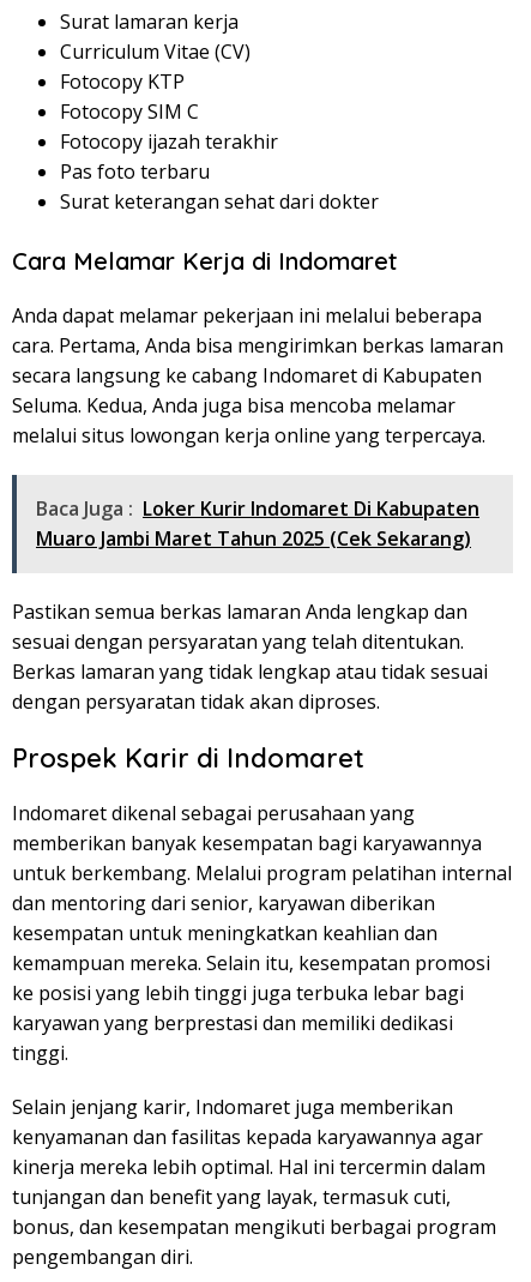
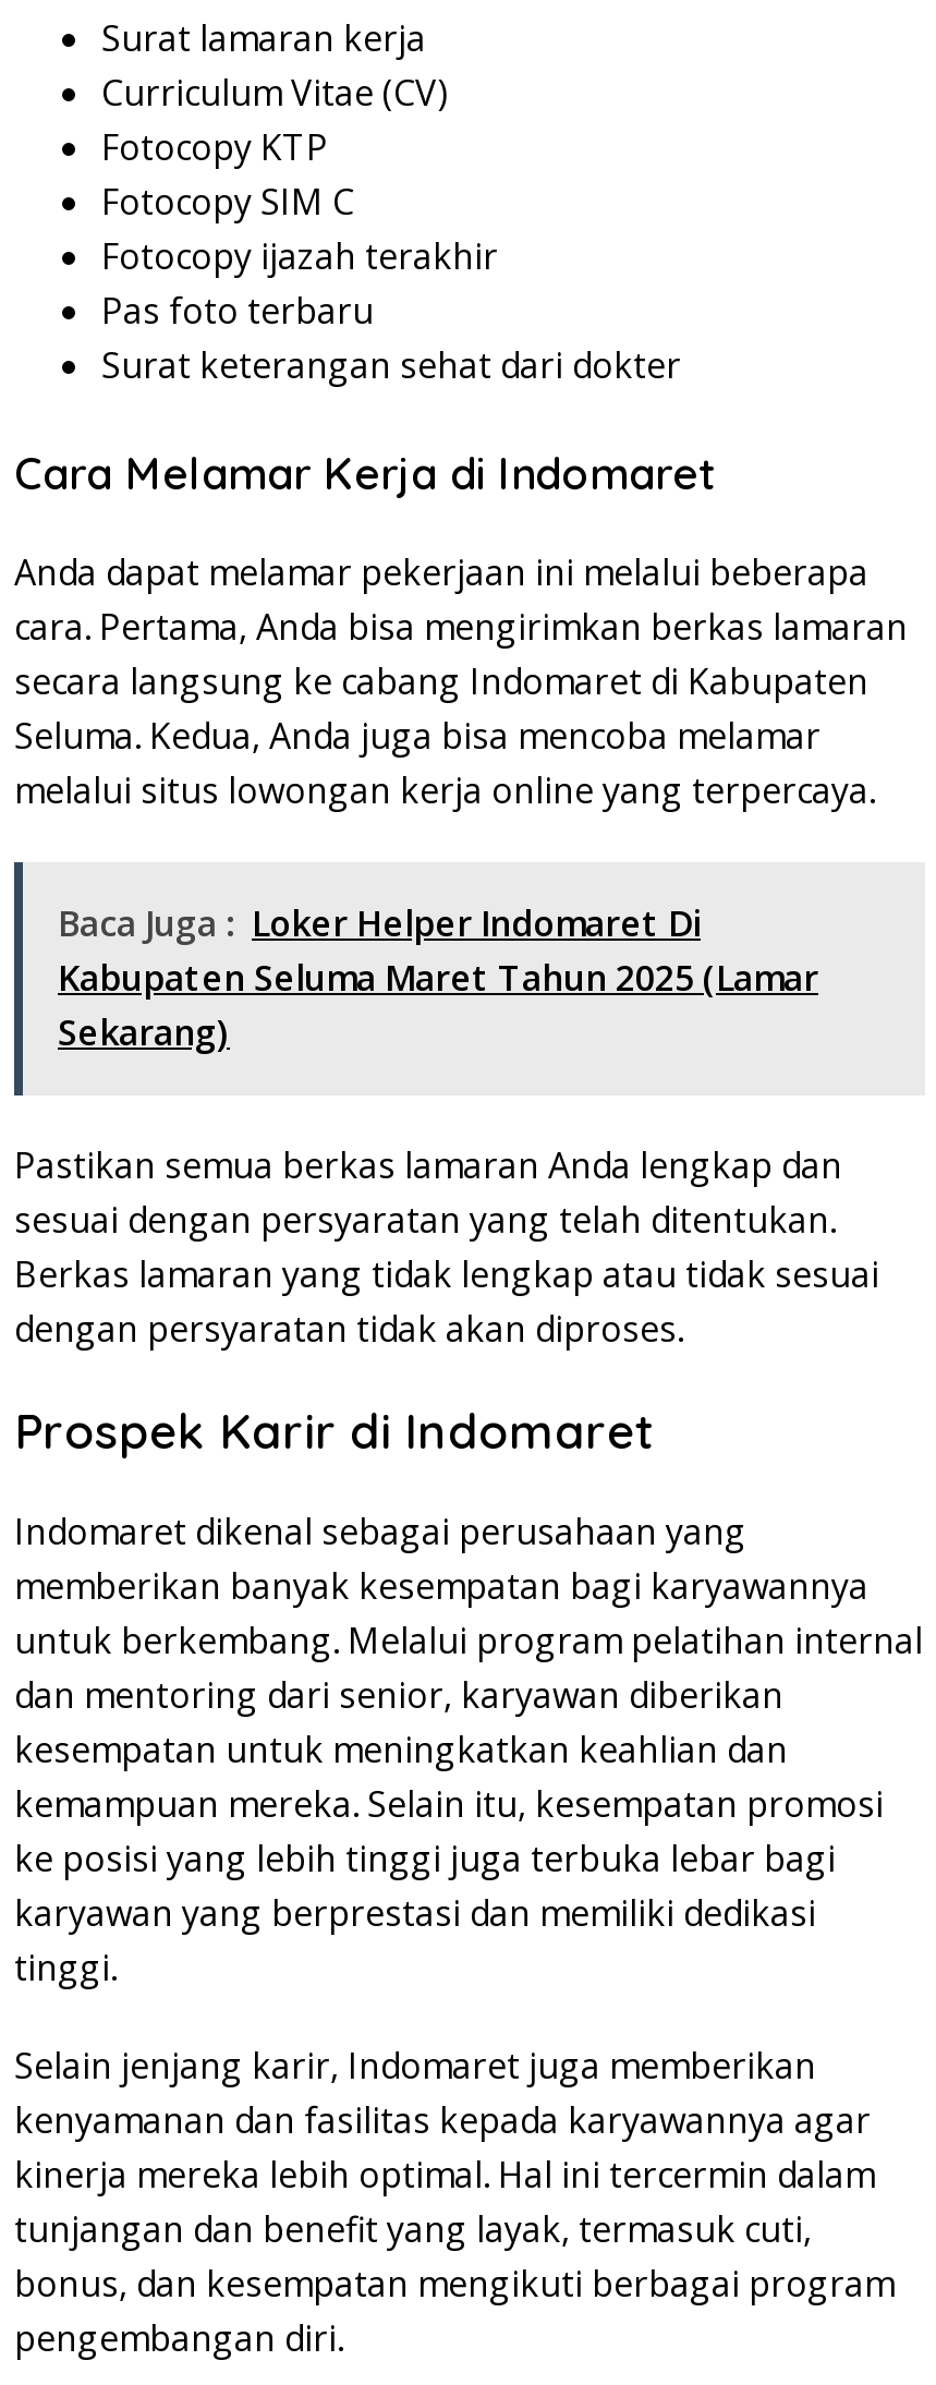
- Baca Juga : Loker Kurir Indomaret Di Kabupaten
- Muaro Jambi Maret Tahun 2025 (Cek Sekarang)
+ Baca Juga : Loker Helper Indomaret Di
+ Kabupaten Seluma Maret Tahun 2025 (Lamar
+ Sekarang)
